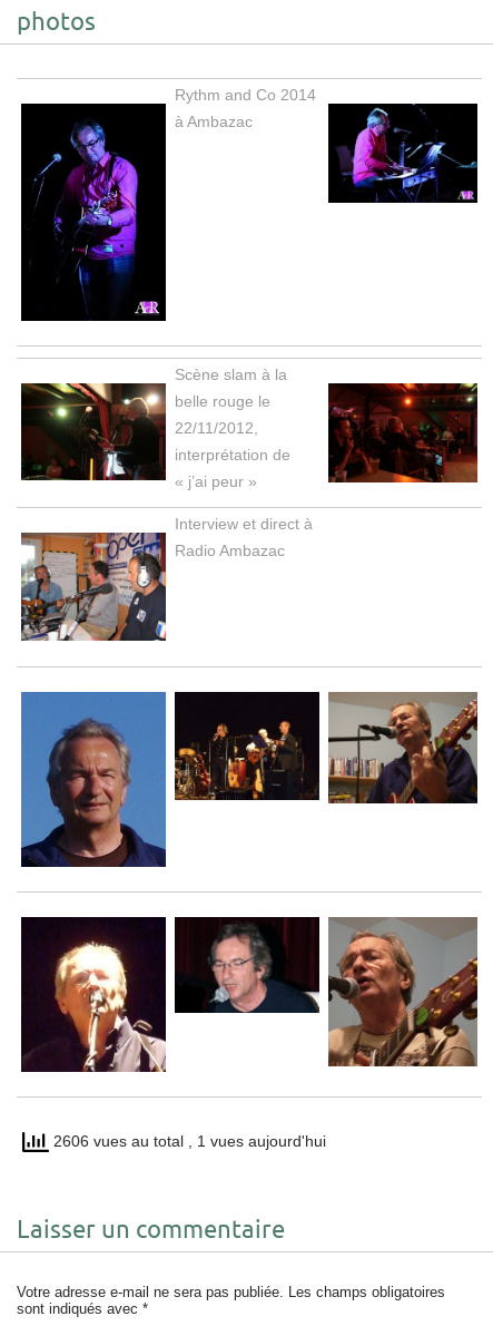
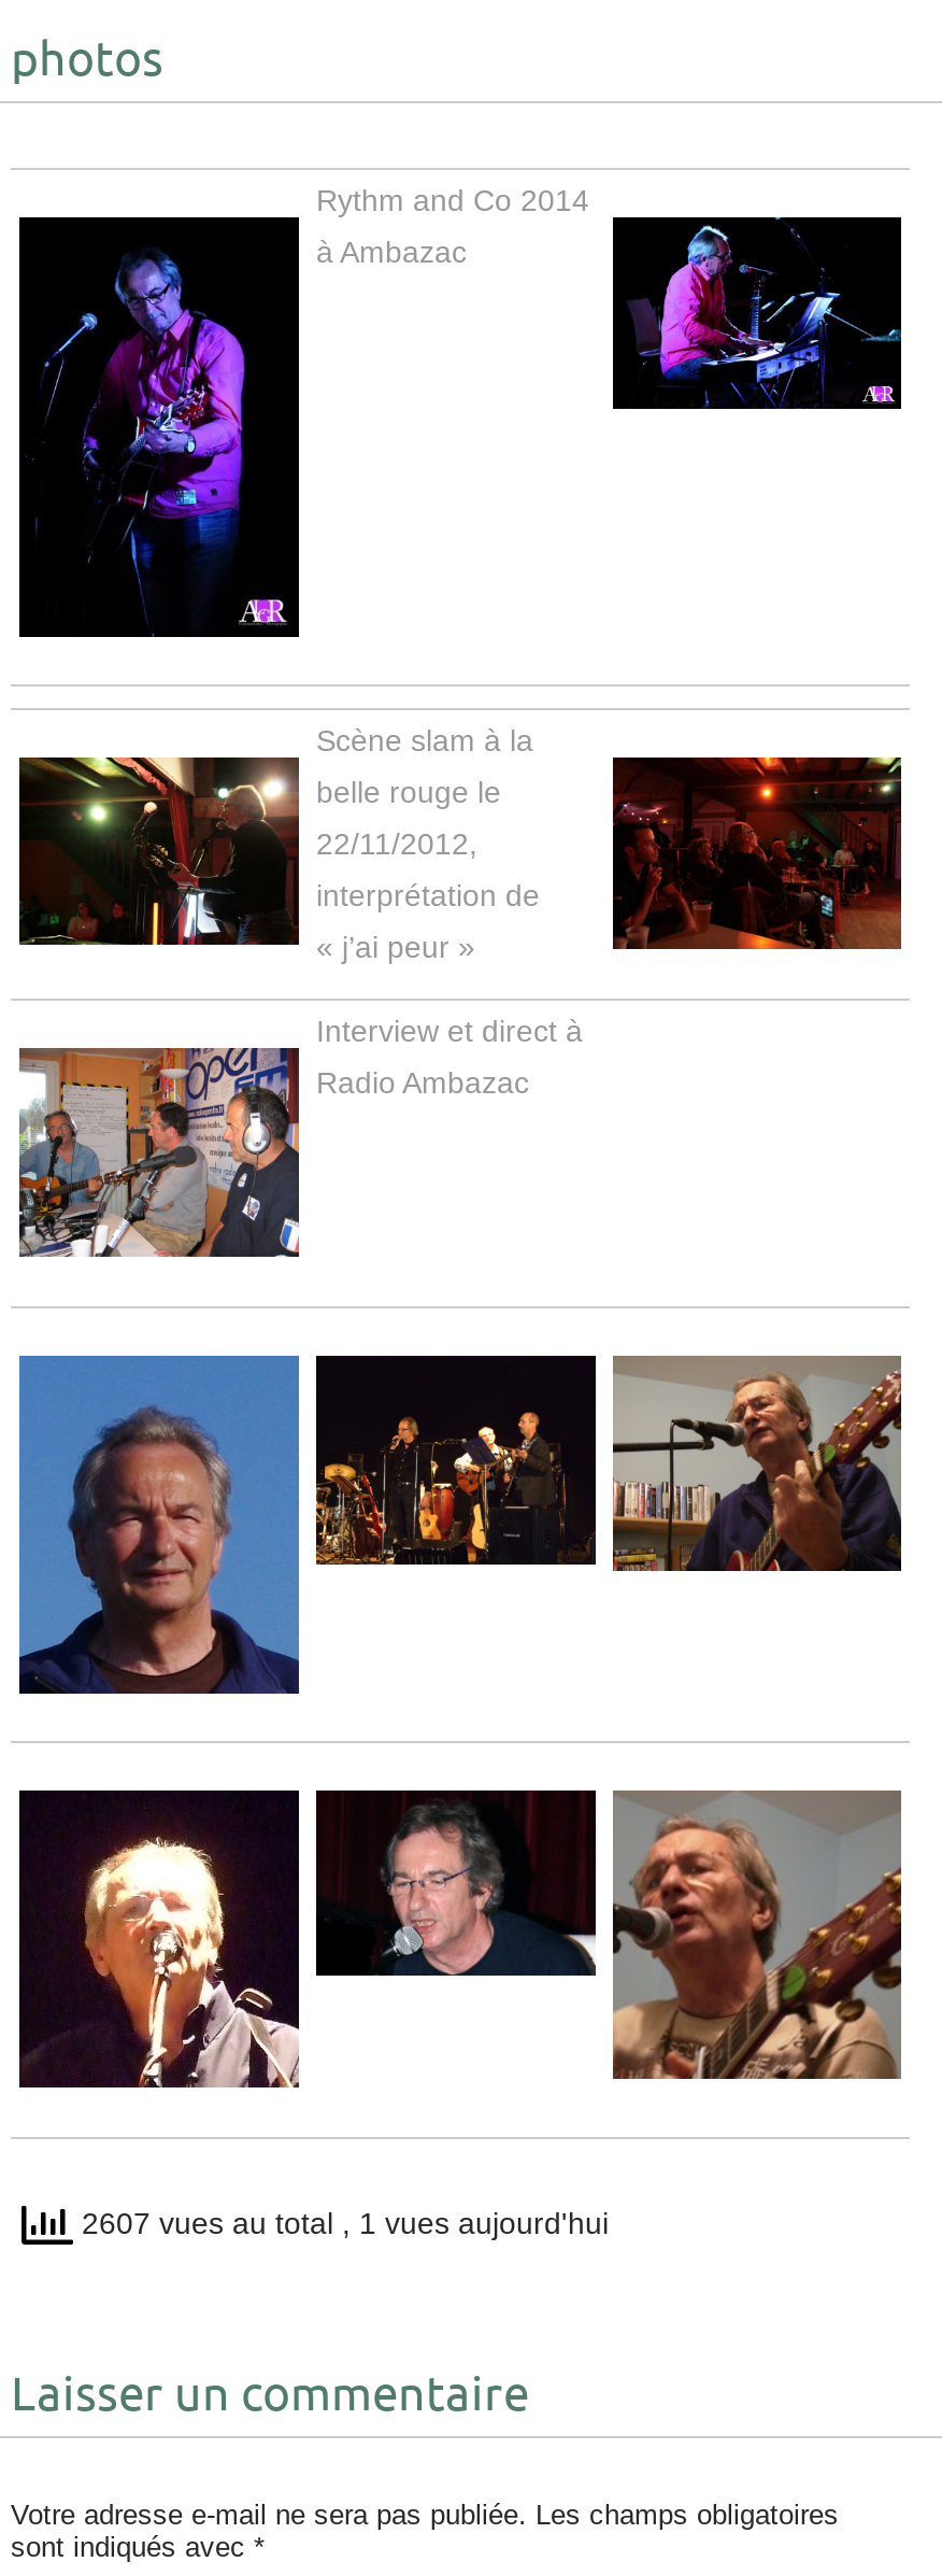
- 2606 vues au total, 1 vues aujourd'hui
+ 2607 vues au total, 1 vues aujourd'hui
